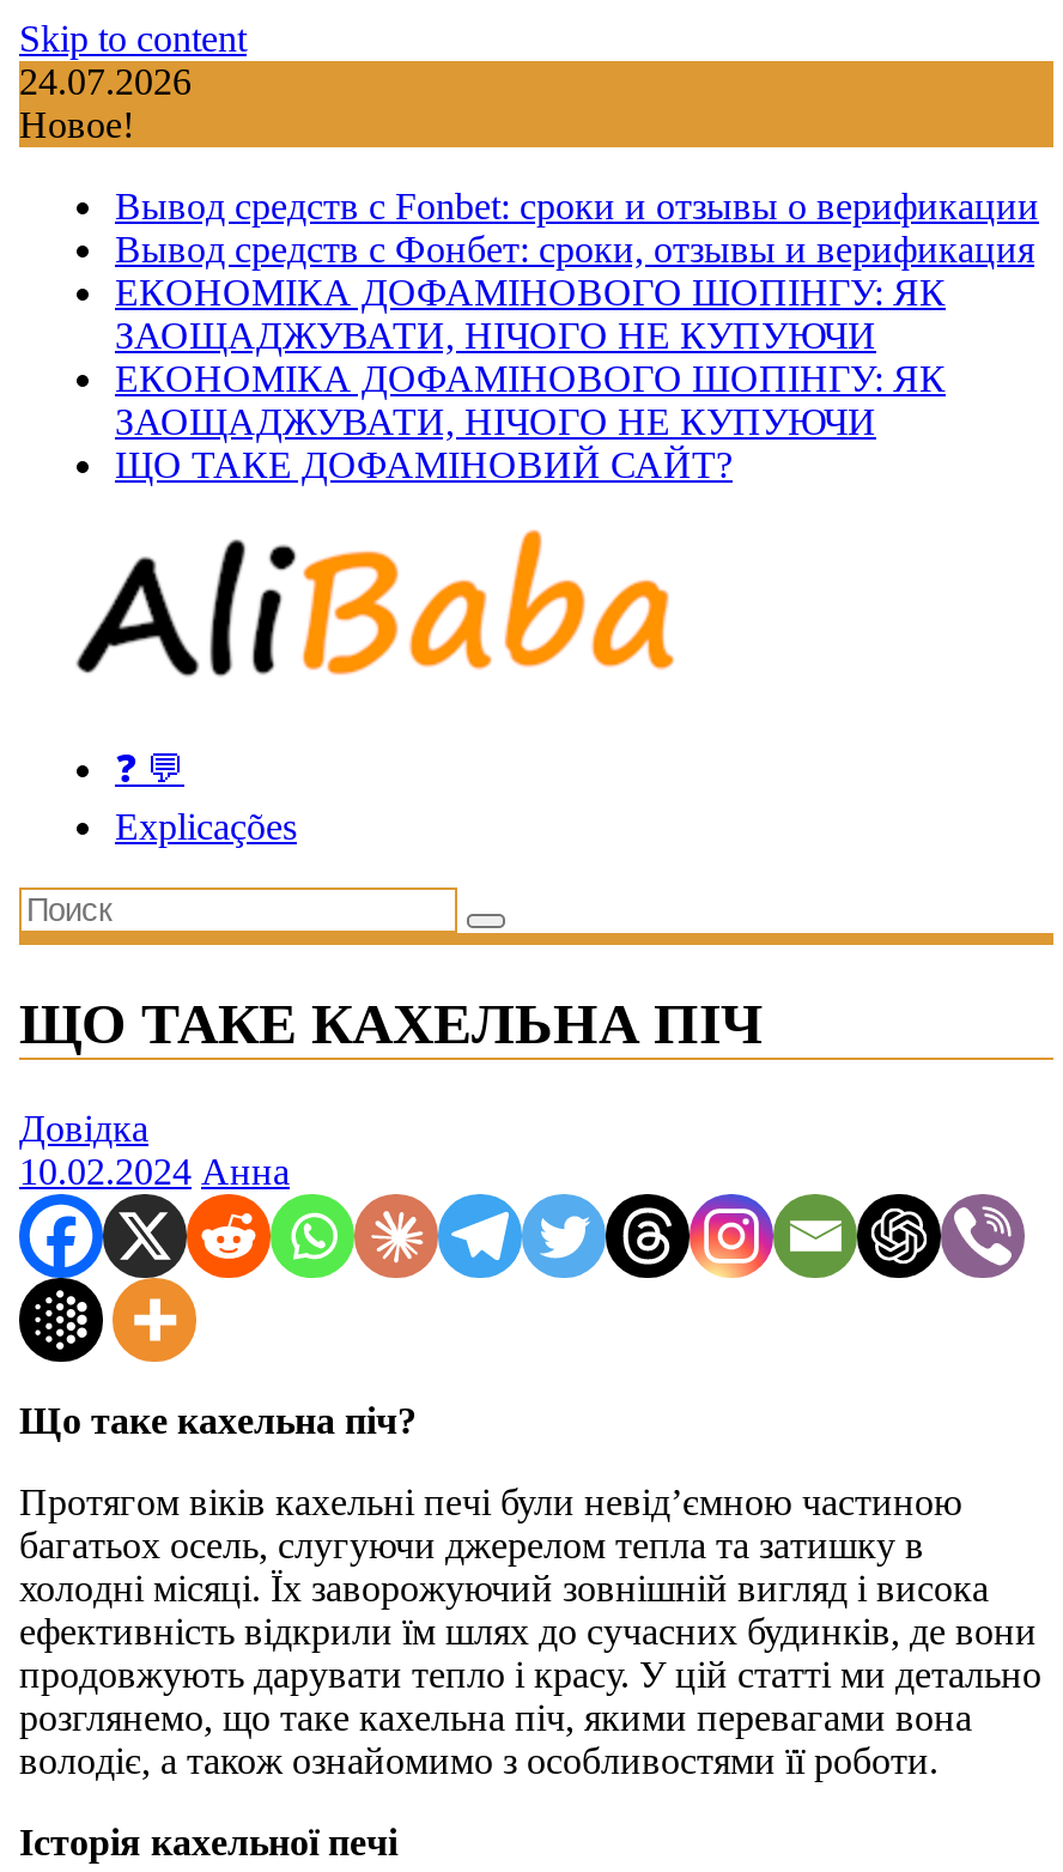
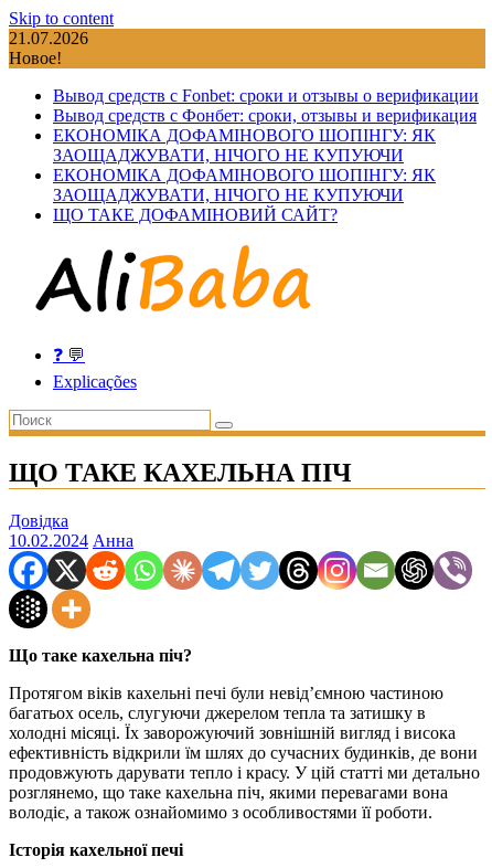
- 24.07.2026
+ 21.07.2026
